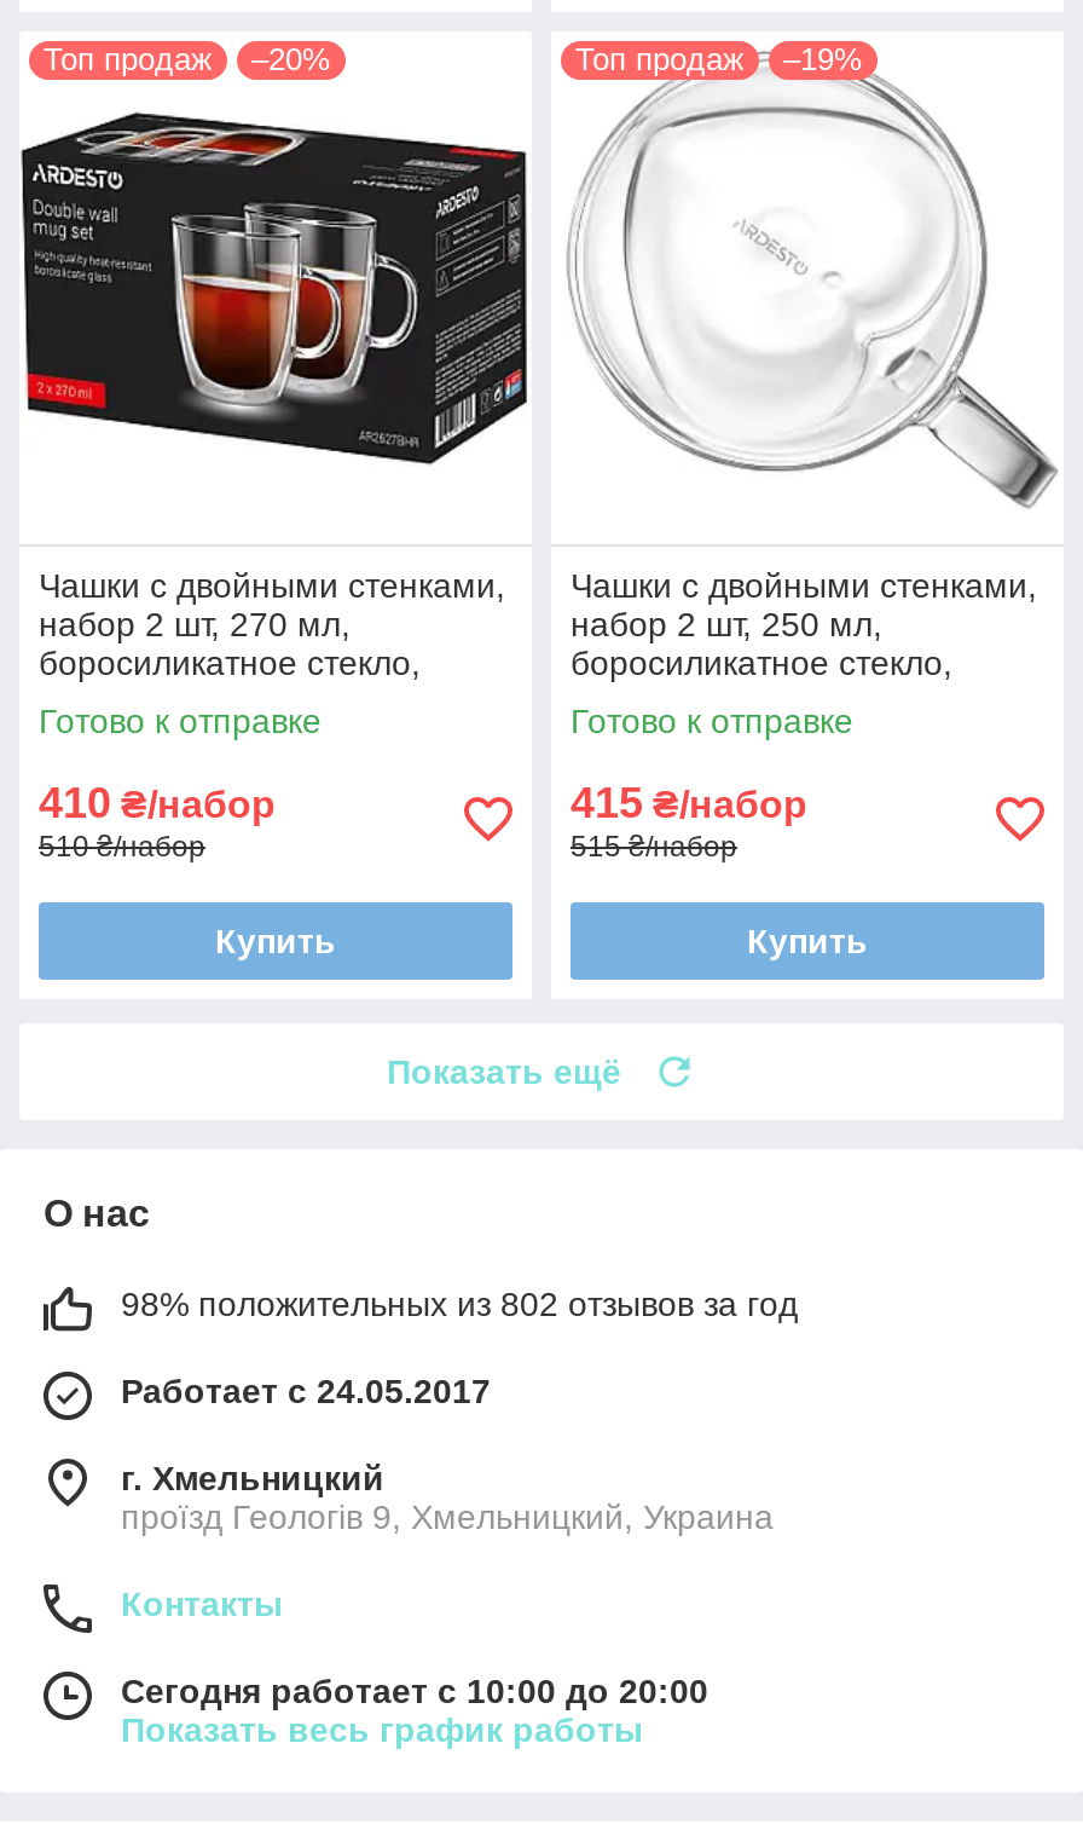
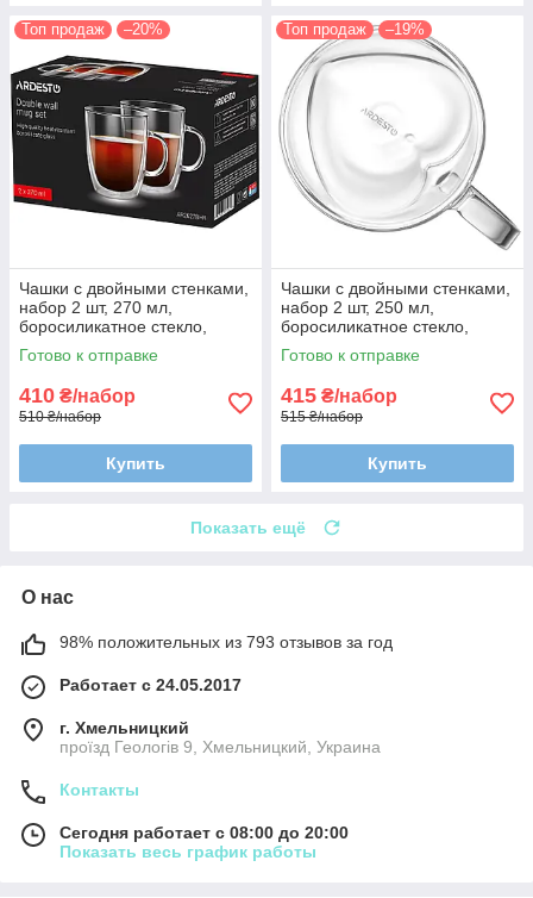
- 98% положительных из 802 отзывов за год
+ 98% положительных из 793 отзывов за год

- Сегодня работает с 10:00 до 20:00
+ Сегодня работает с 08:00 до 20:00
